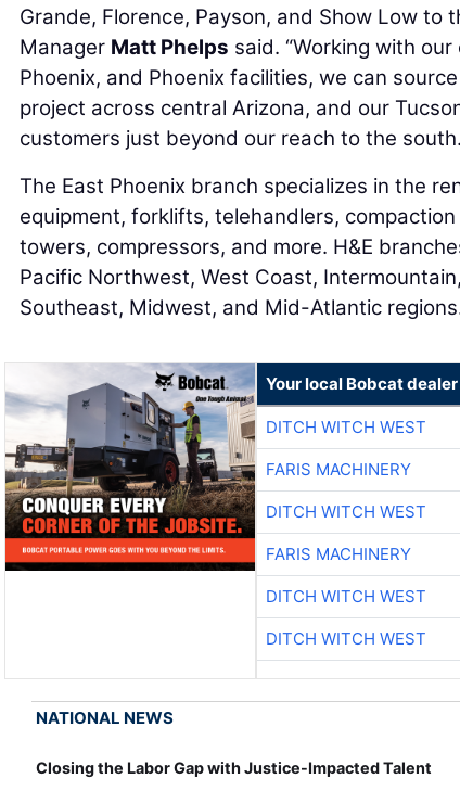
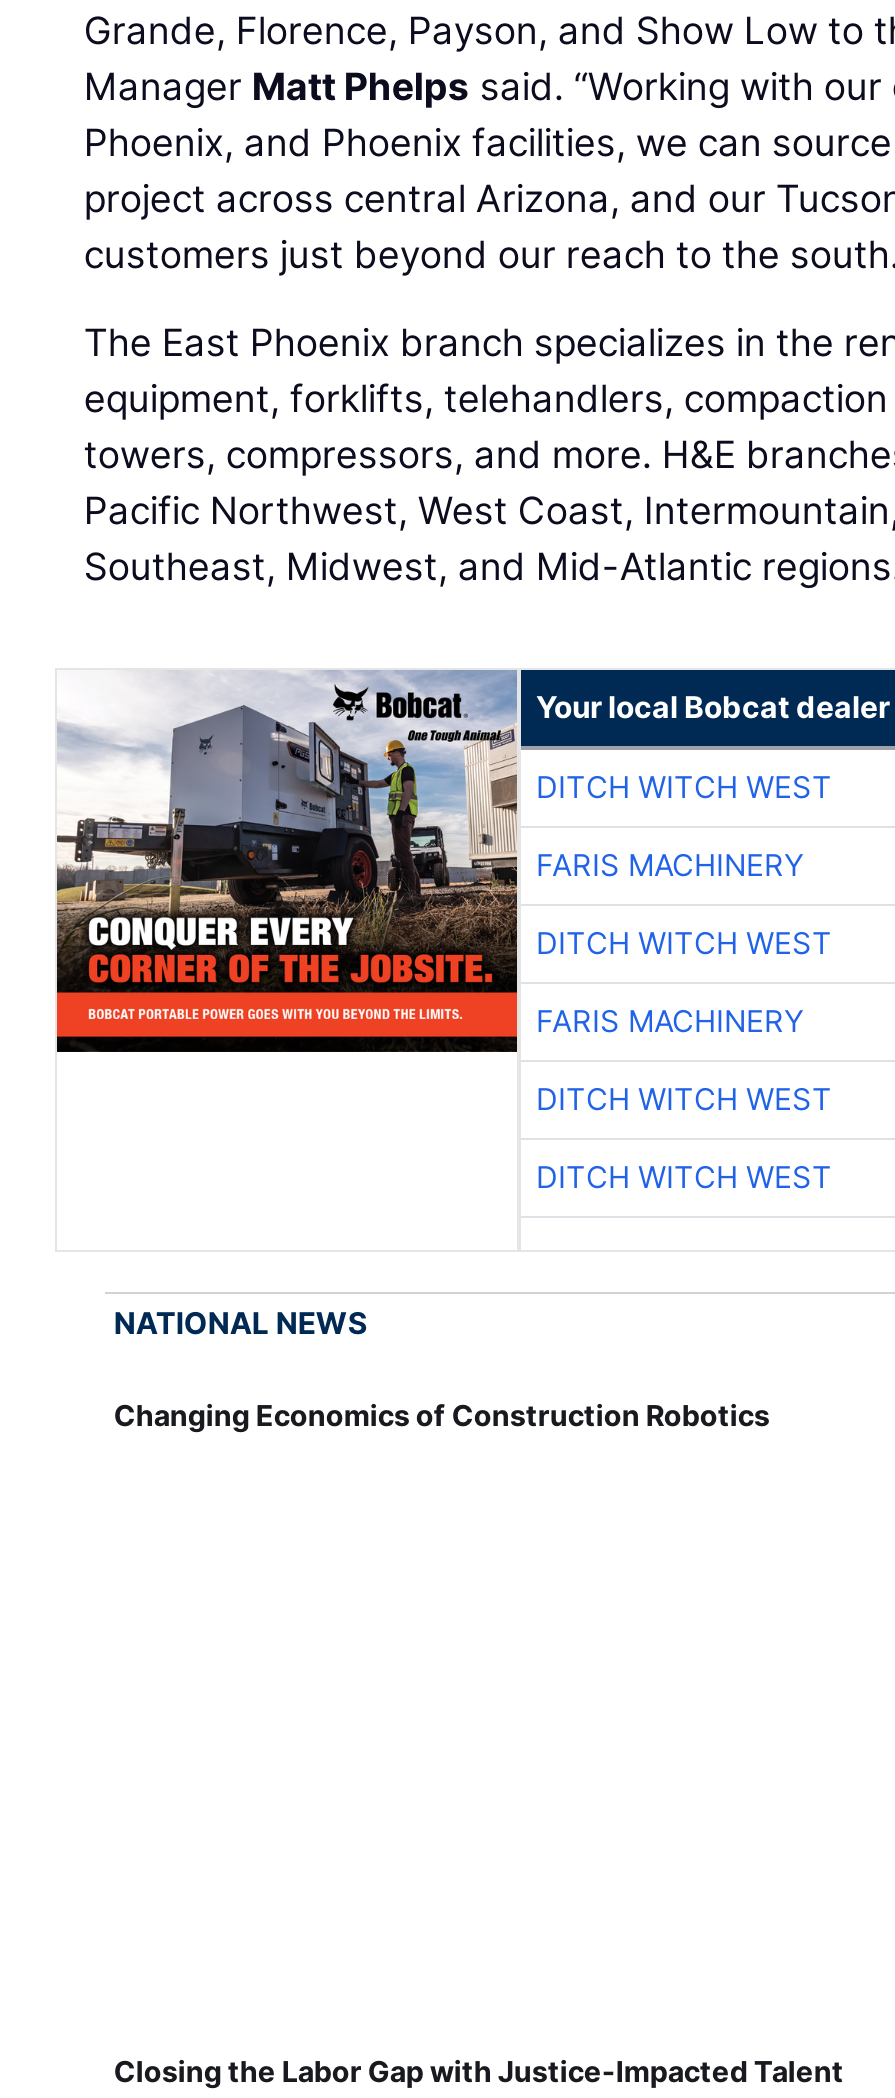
+ Changing Economics of Construction Robotics
